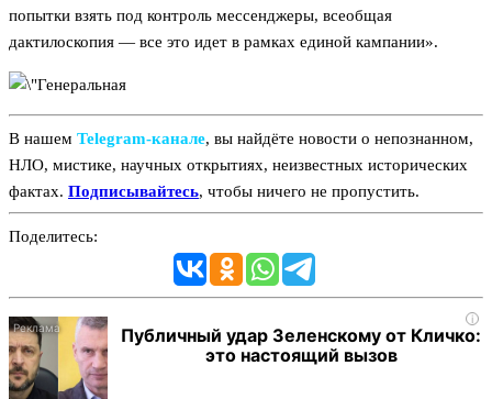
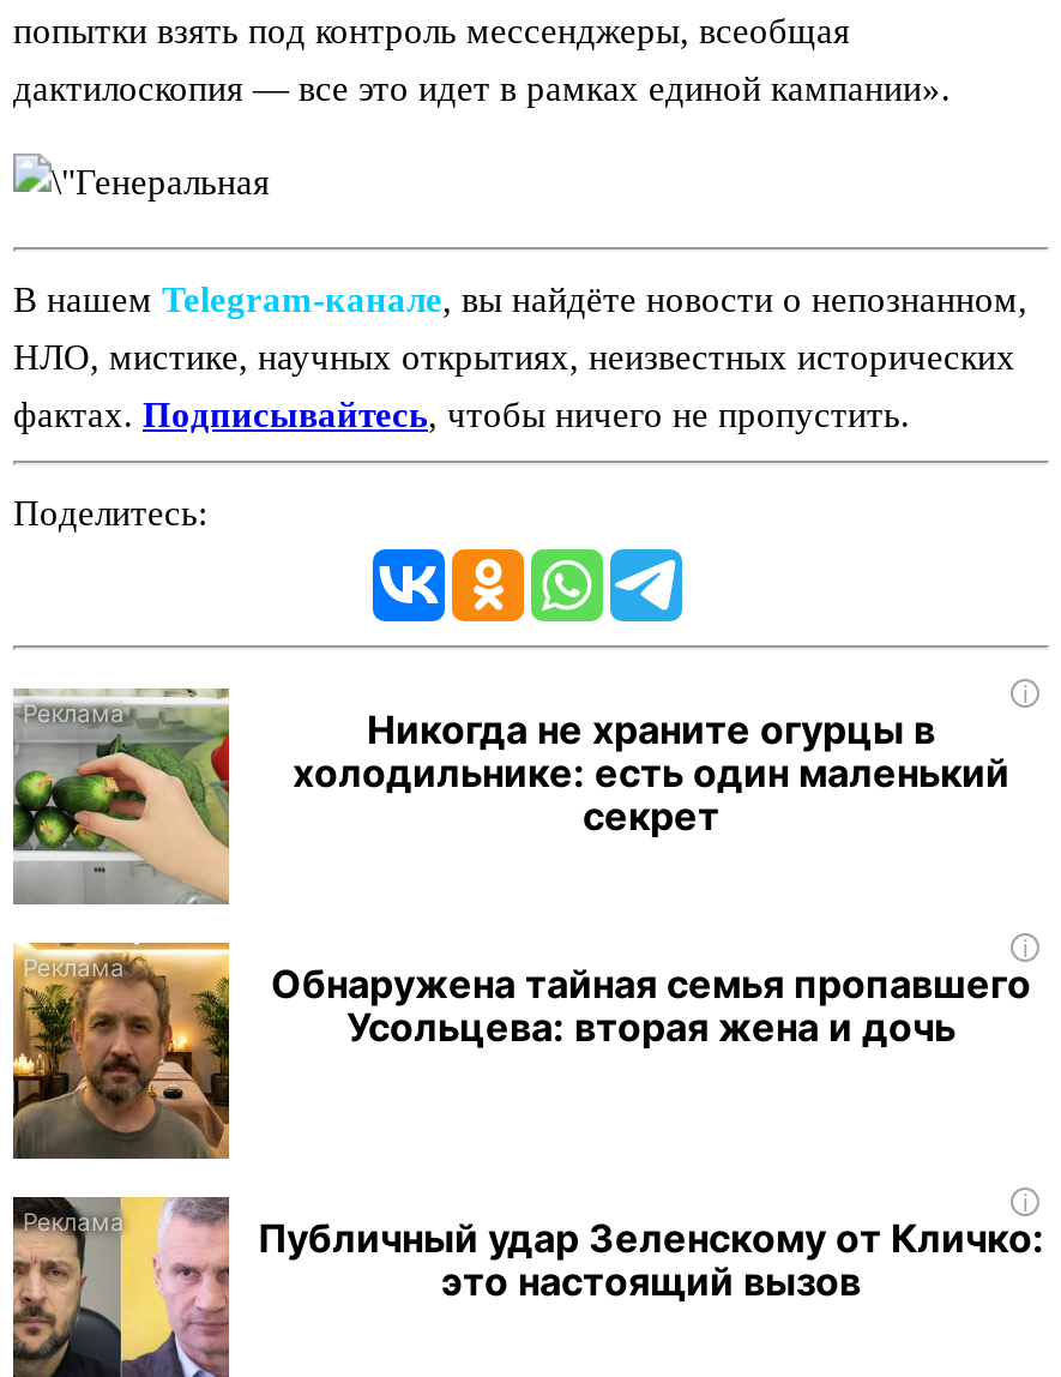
+ [image]

+ [image]
+ Никогда не храните огурцы в
+ холодильнике: есть один маленький
+ секрет
+ Обнаружена тайная семья пропавшего
+ Усольцева: вторая жена и дочь
